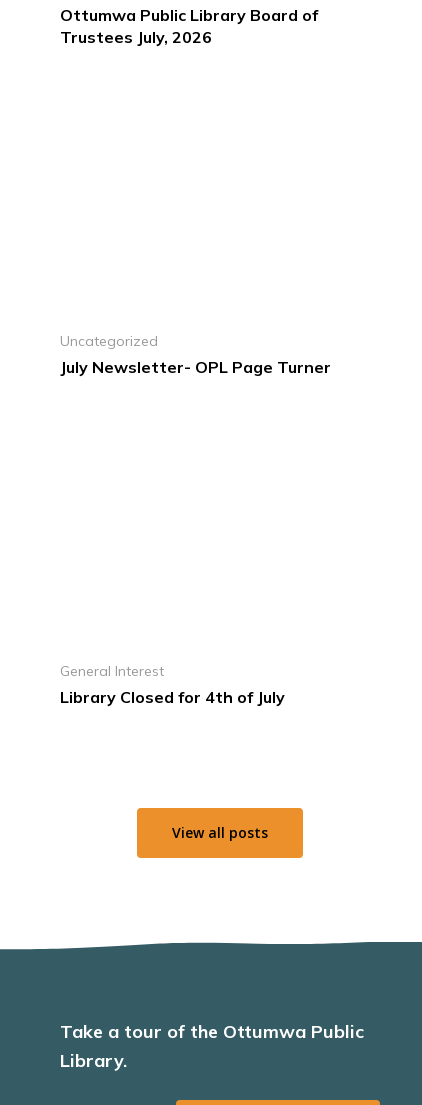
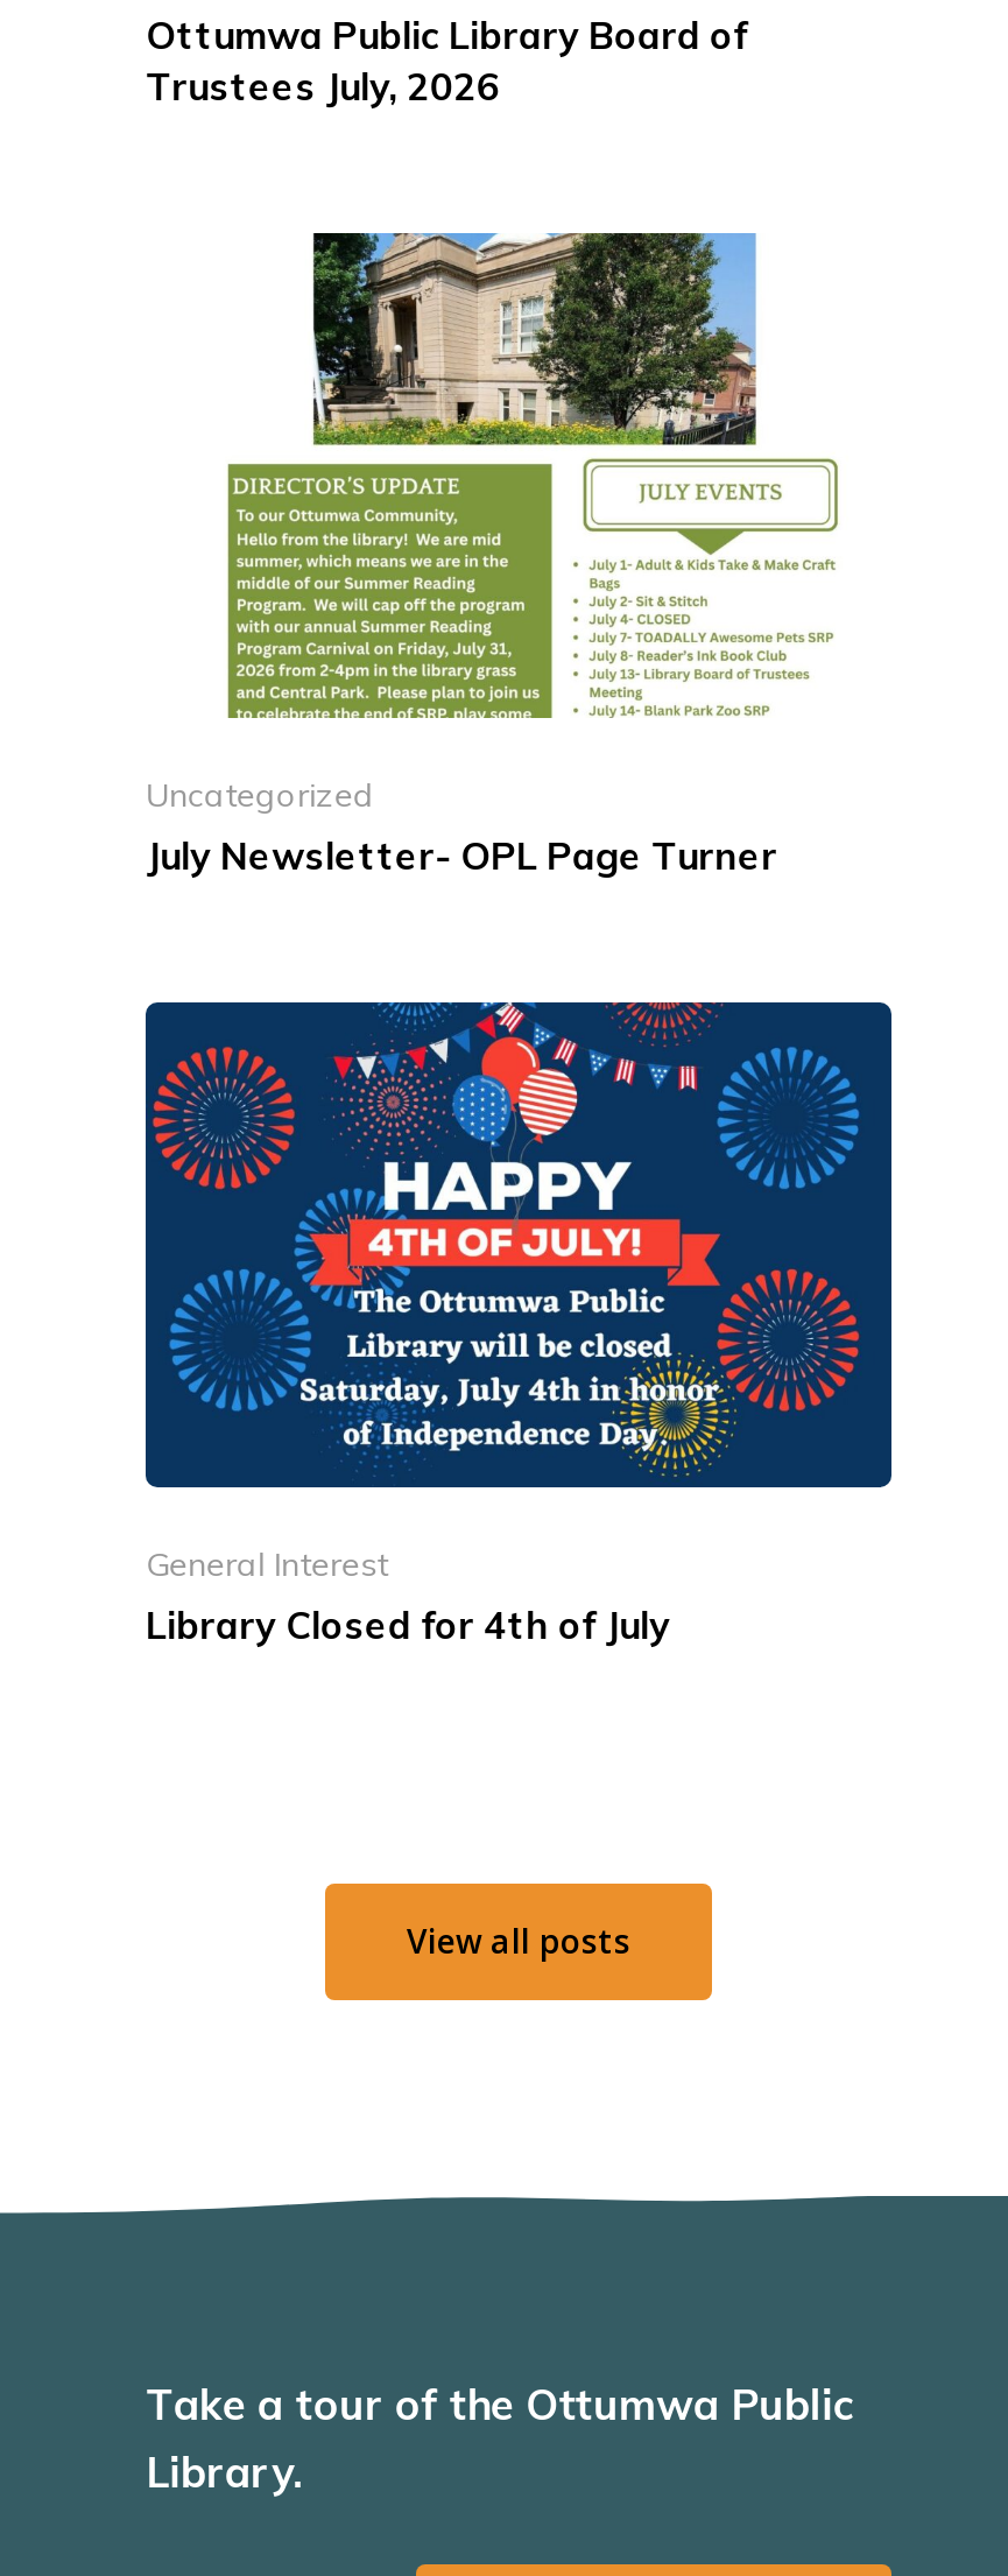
+ [image]

+ [image]
